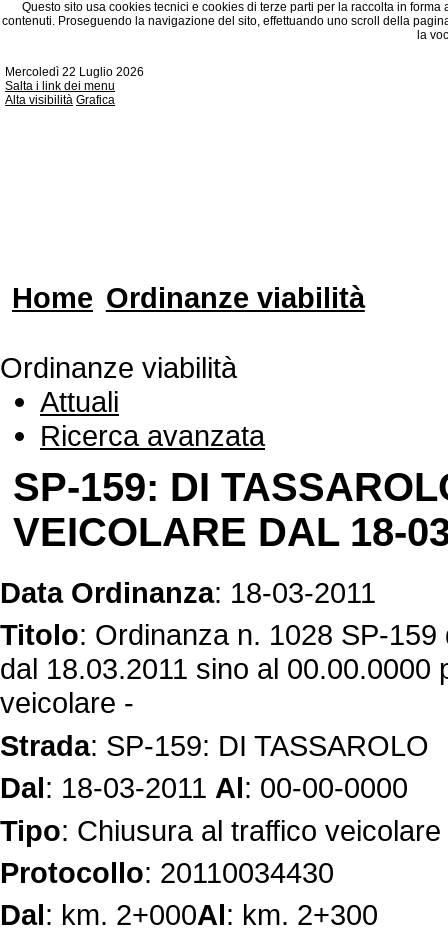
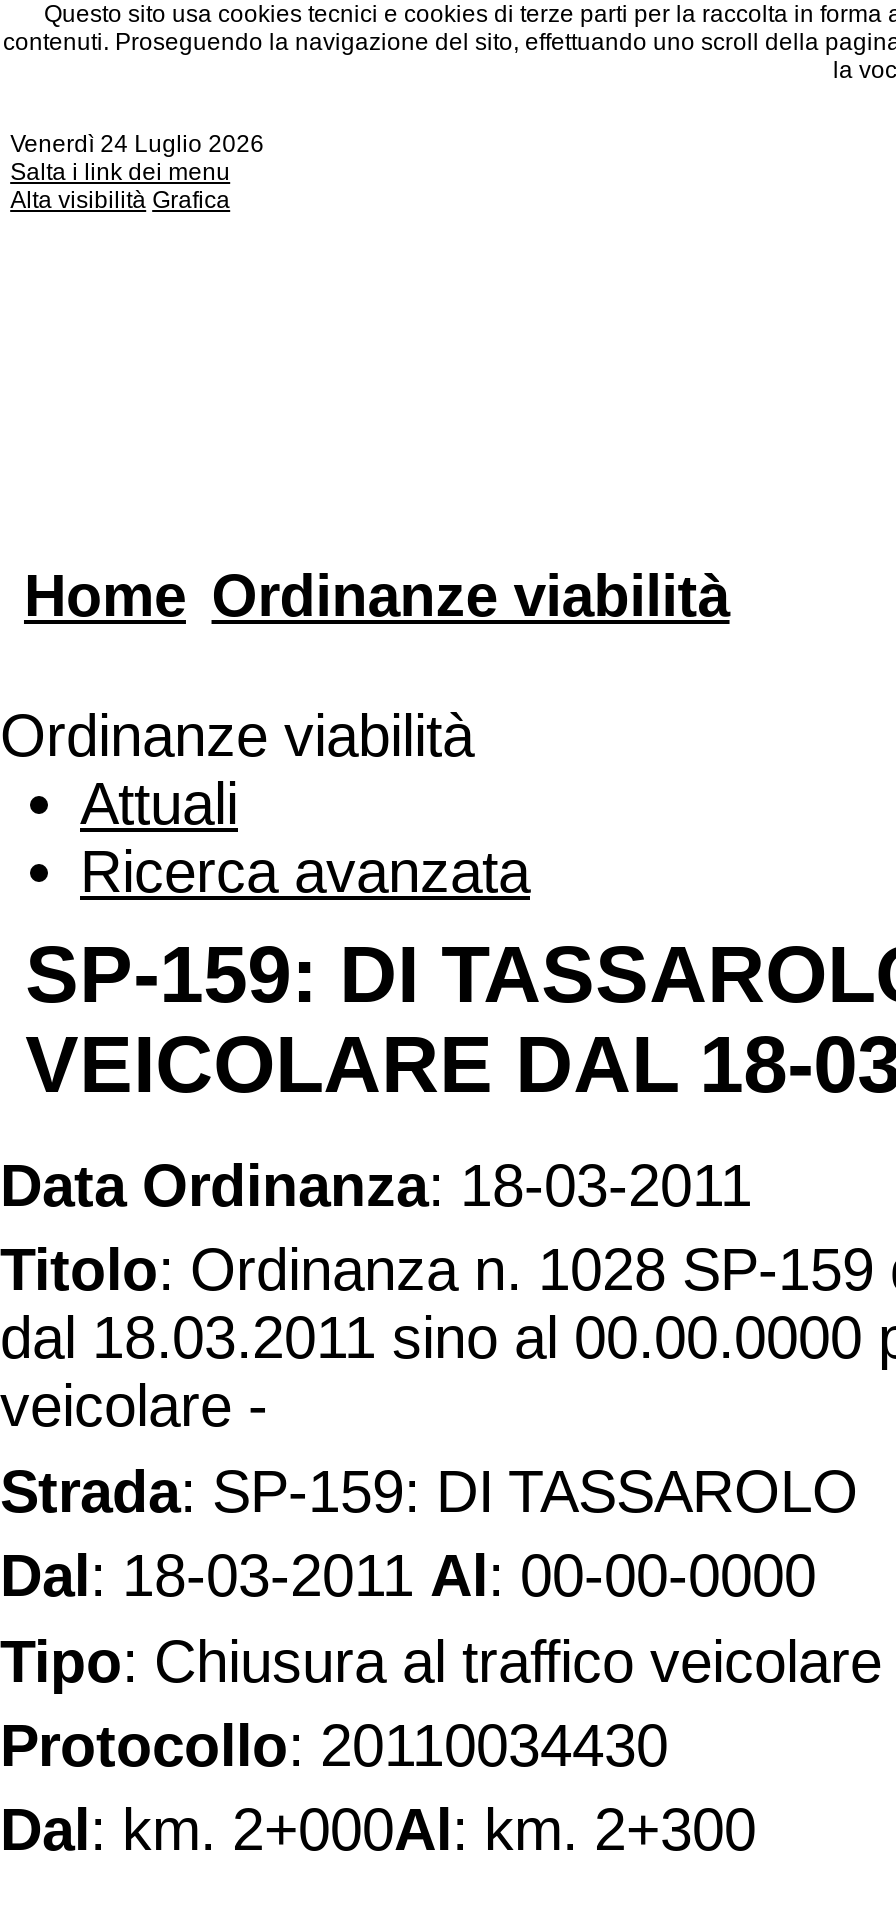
- Mercoledì 22 Luglio 2026
+ Venerdì 24 Luglio 2026
